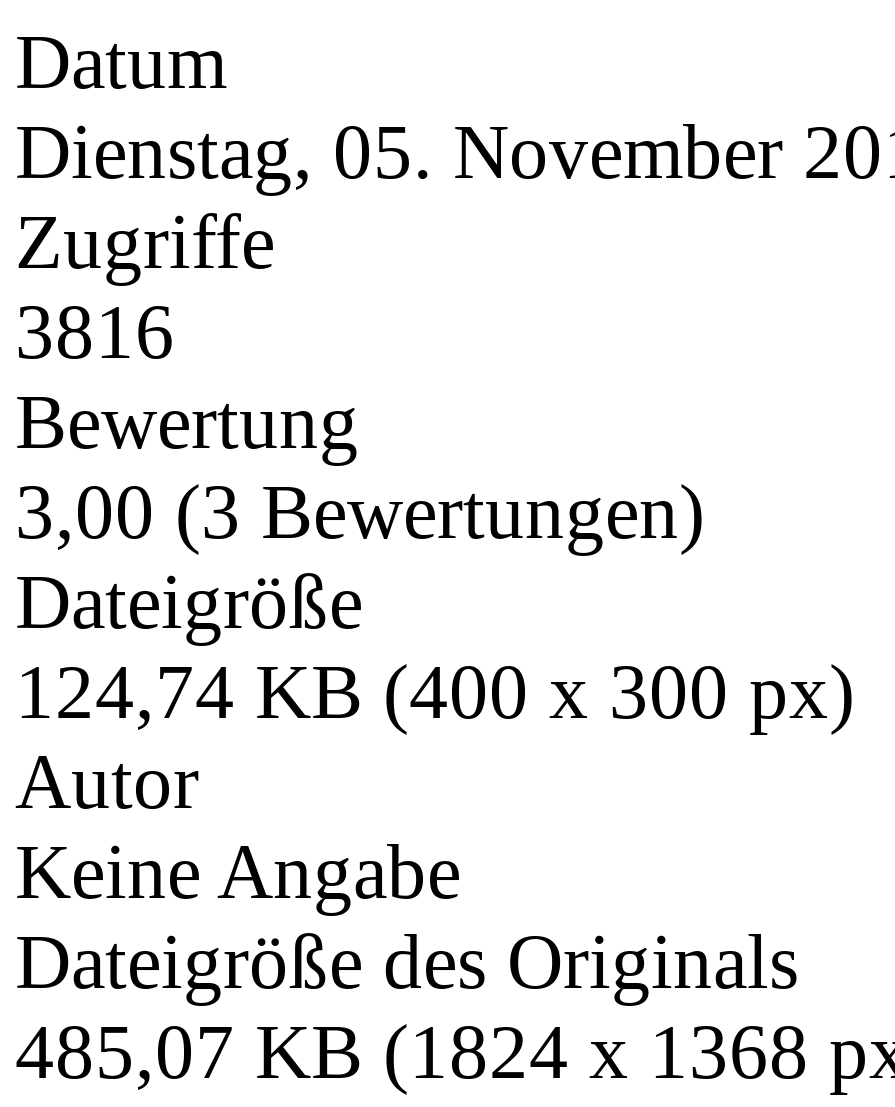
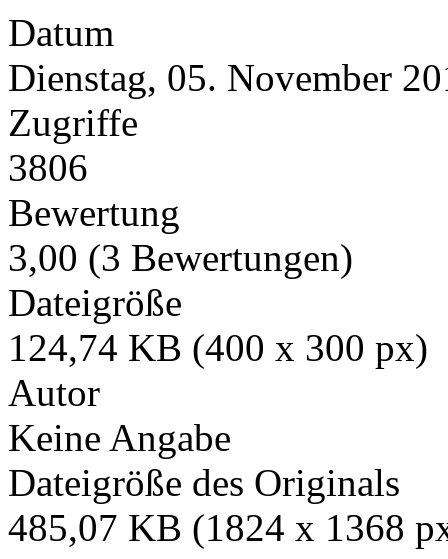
- 3816
+ 3806
